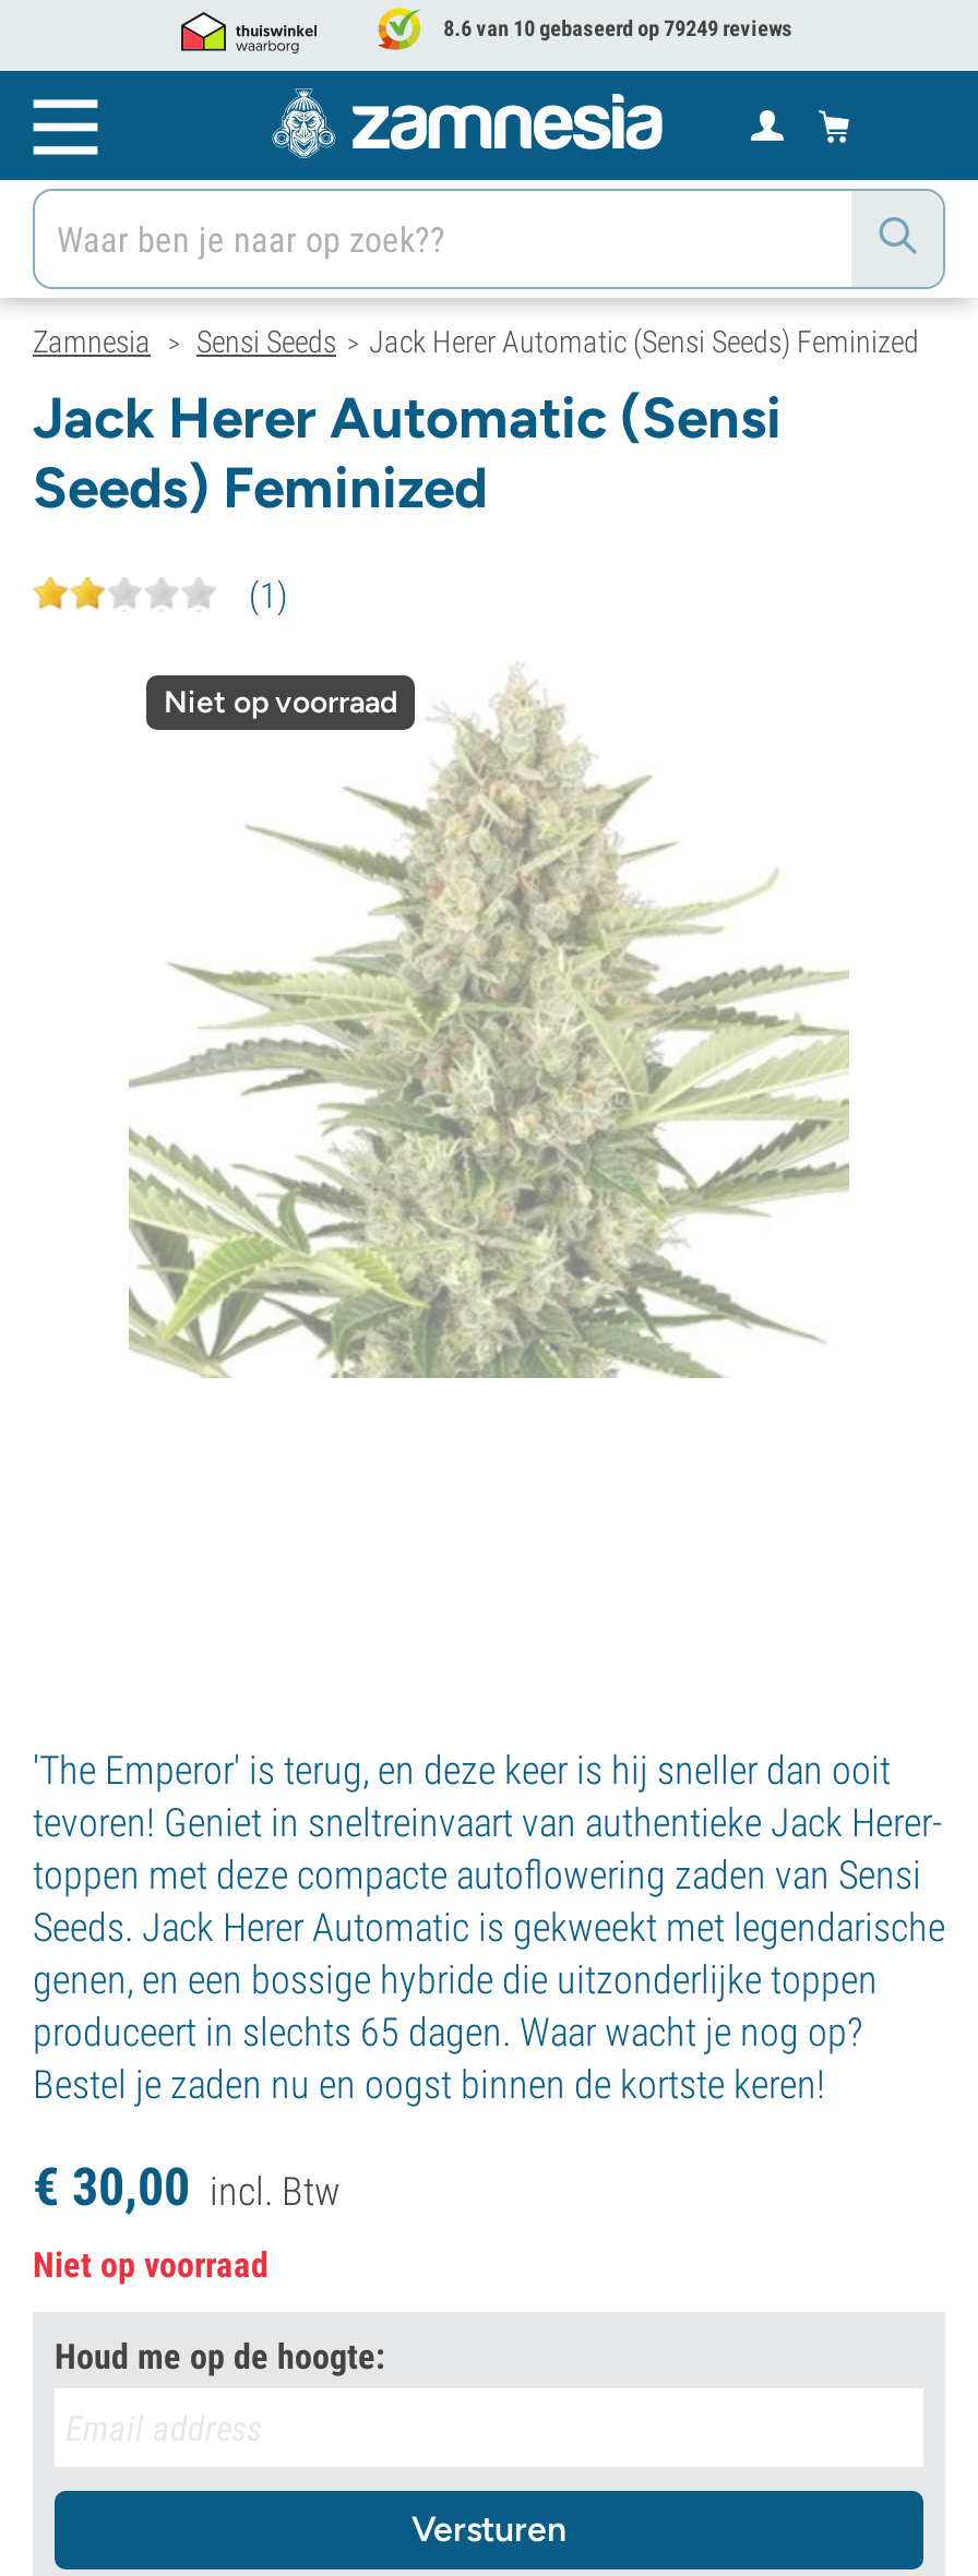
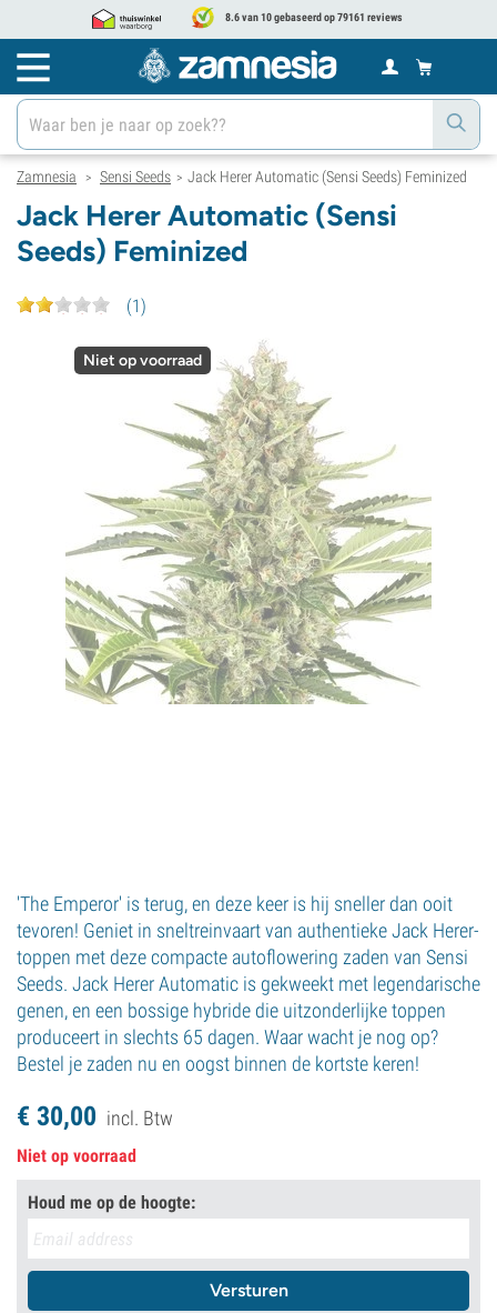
- 8.6 van 10 gebaseerd op 79249 reviews
+ 8.6 van 10 gebaseerd op 79161 reviews
